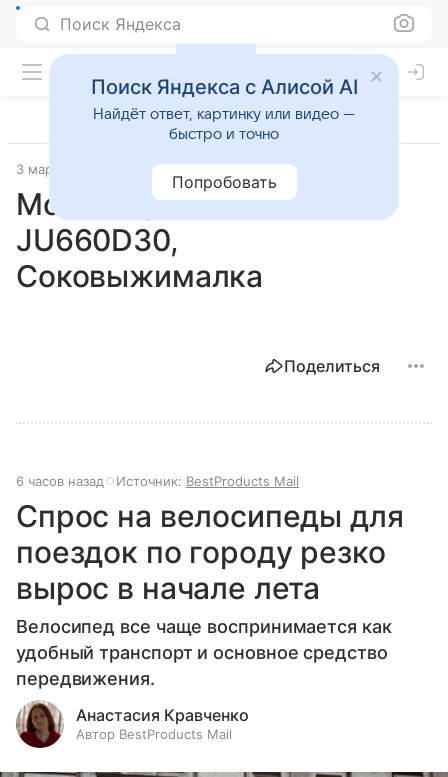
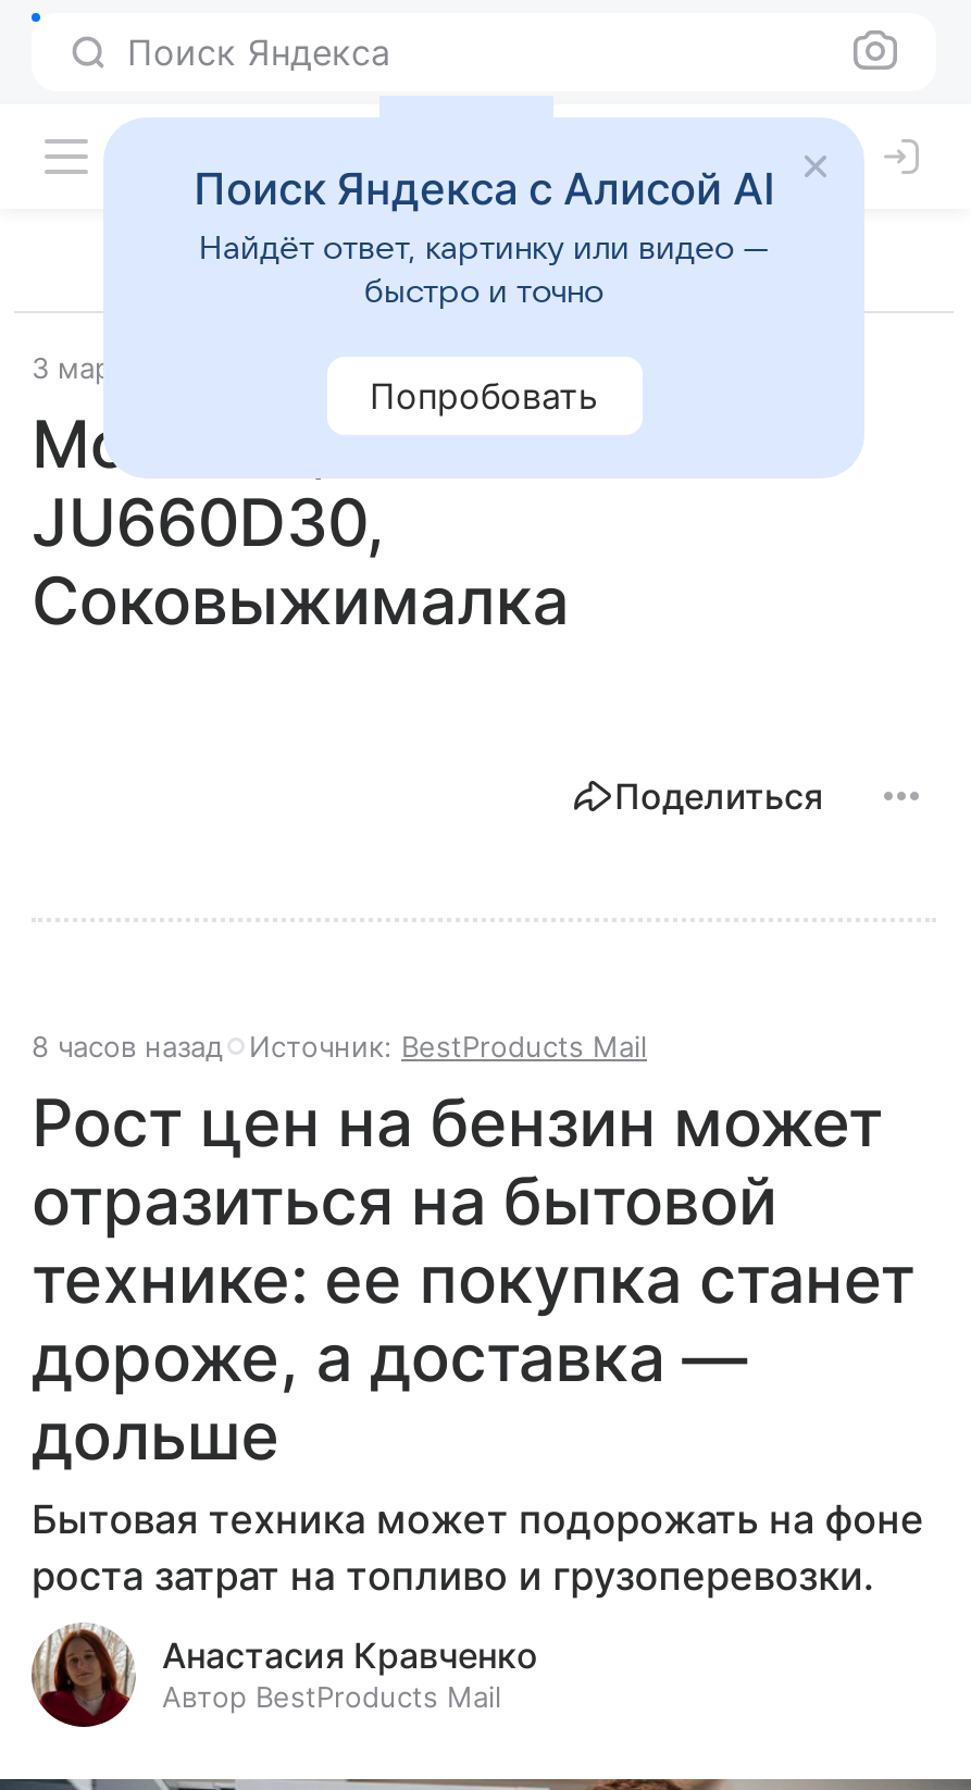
- 6 часов назад Источник: BestProducts Mail
+ 8 часов назад Источник: BestProducts Mail

- Спрос на велосипеды для
- поездок по городу резко
- вырос в начале лета
- Велосипед все чаще воспринимается как
- удобный транспорт и основное средство
- передвижения.
+ Рост цен на бензин может
+ отразиться на бытовой
+ технике: ее покупка станет
+ дороже, а доставка —
+ дольше
+ Бытовая техника может подорожать на фоне
+ роста затрат на топливо и грузоперевозки.
